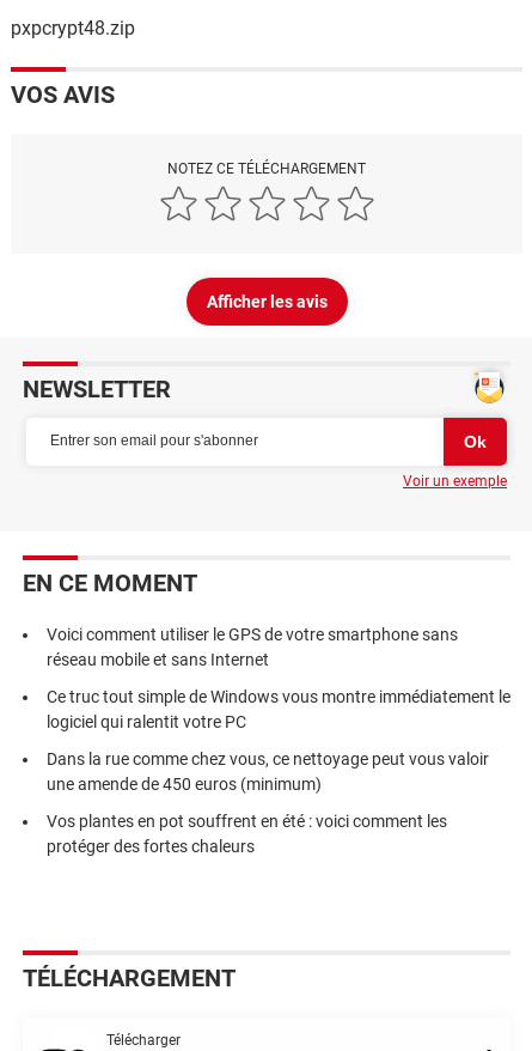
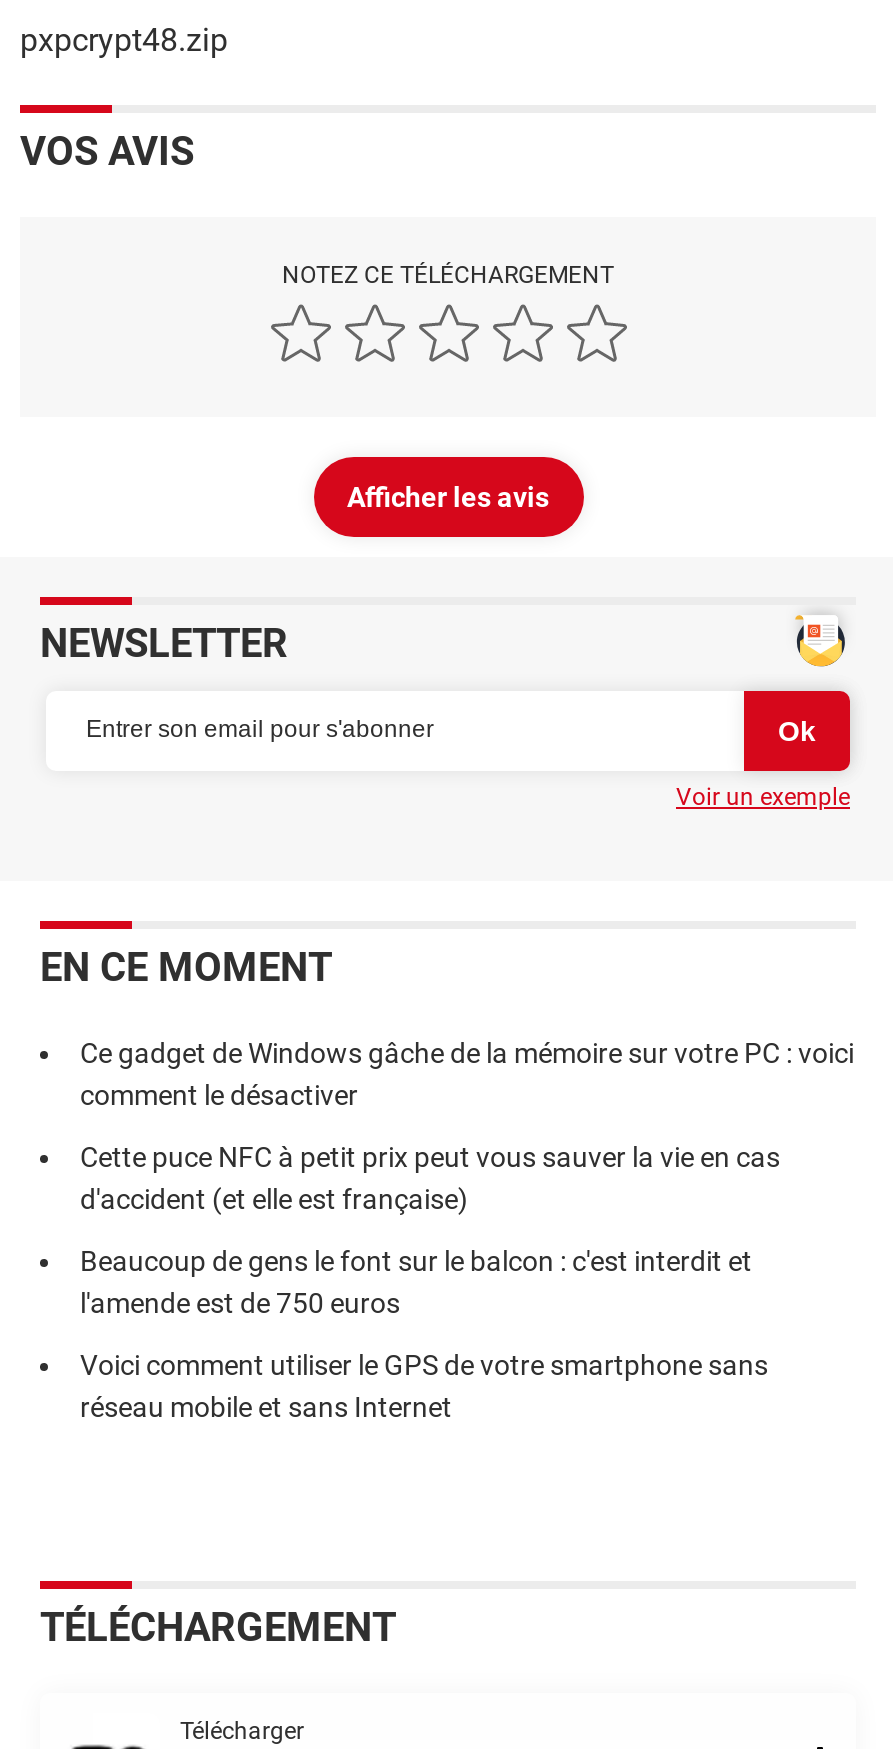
+ Ce gadget de Windows gâche de la mémoire sur votre PC : voici
+ comment le désactiver
+ Cette puce NFC à petit prix peut vous sauver la vie en cas
+ d'accident (et elle est française)
+ Beaucoup de gens le font sur le balcon : c'est interdit et
+ l'amende est de 750 euros

moved down: Voici comment utiliser le GPS de votre smartphone sans | réseau mobile et sans Internet

- Ce truc tout simple de Windows vous montre immédiatement le
- logiciel qui ralentit votre PC
- Dans la rue comme chez vous, ce nettoyage peut vous valoir
- une amende de 450 euros (minimum)
- Vos plantes en pot souffrent en été : voici comment les
- protéger des fortes chaleurs
